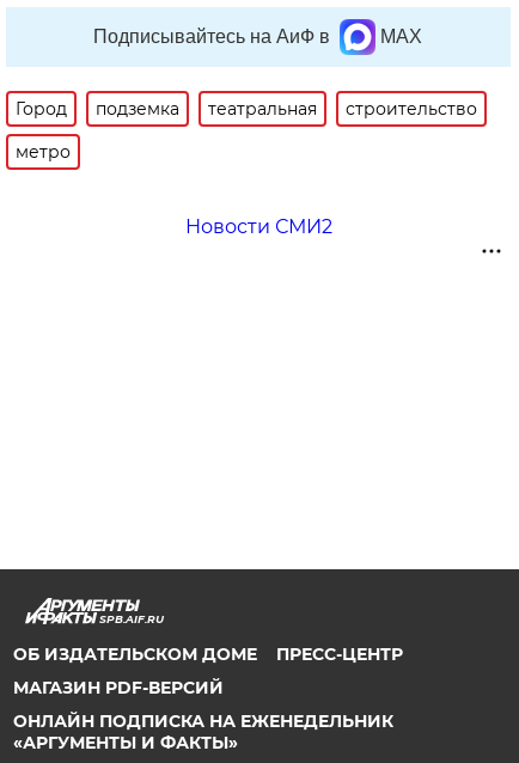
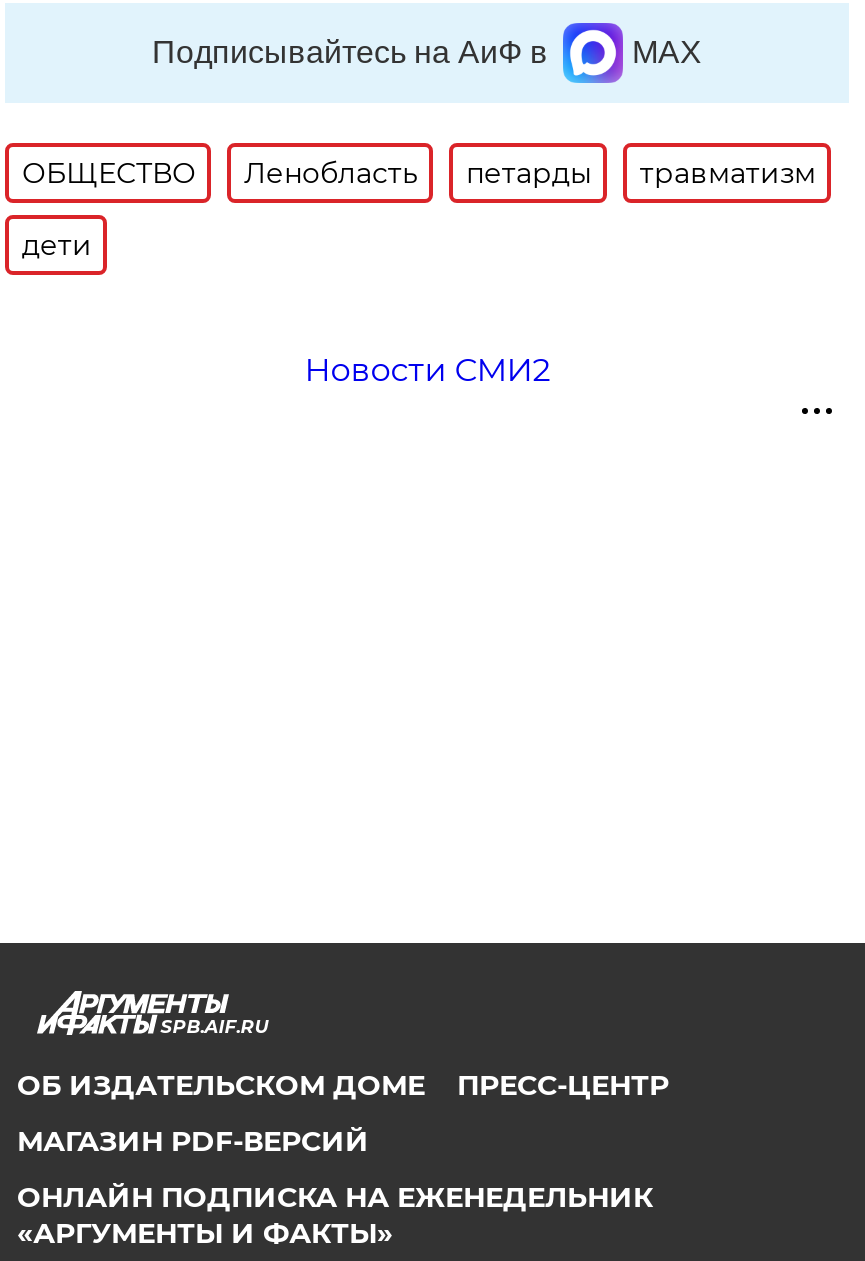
- Город
- подземка
- театральная
- строительство
+ ОБЩЕСТВО
+ Ленобласть
+ петарды
+ травматизм

- метро
+ дети
